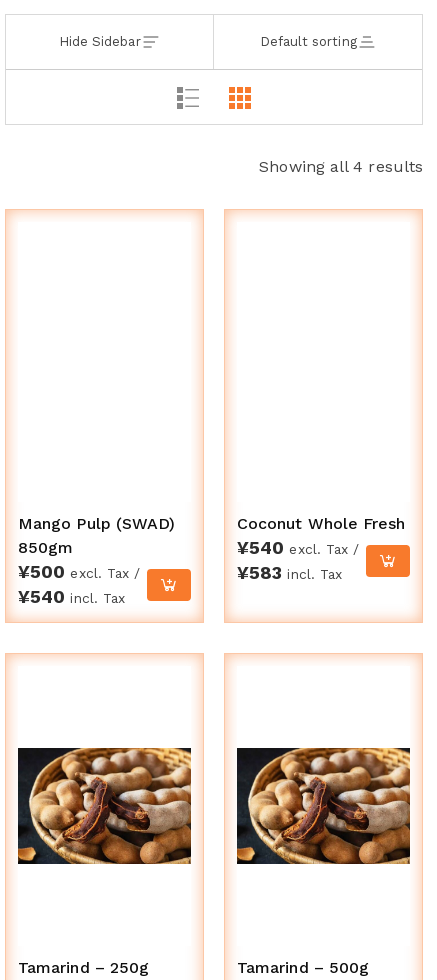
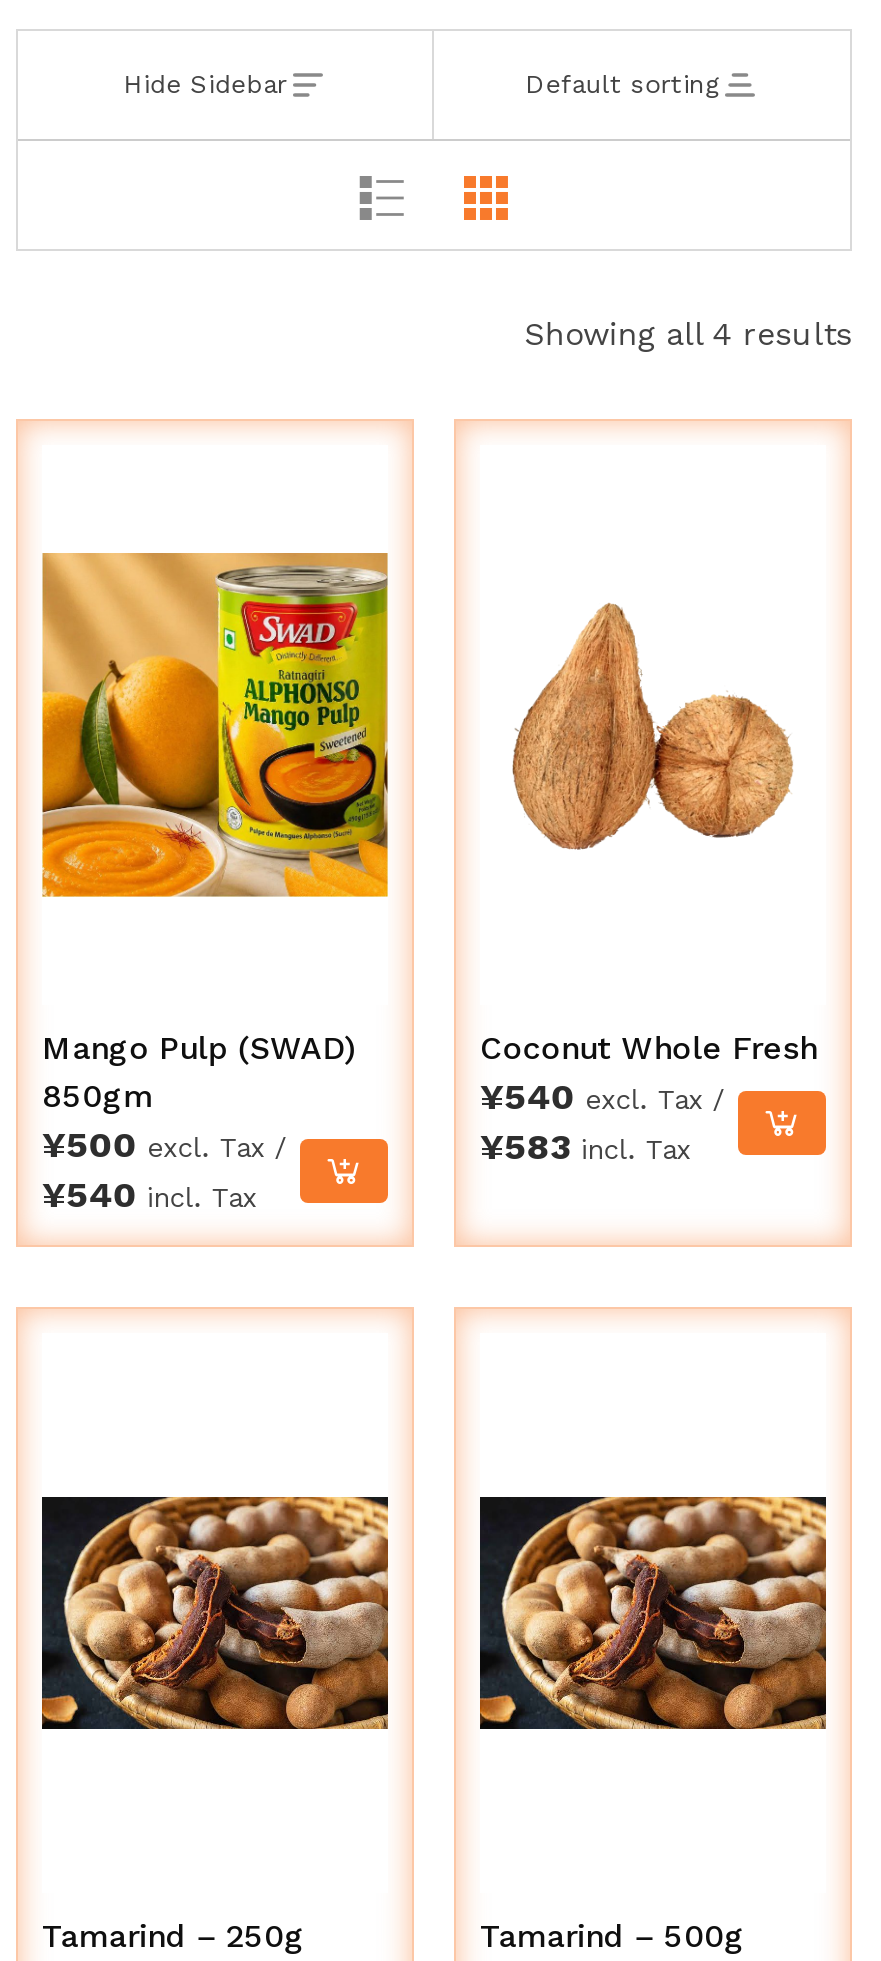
+ [image]

+ [image]
